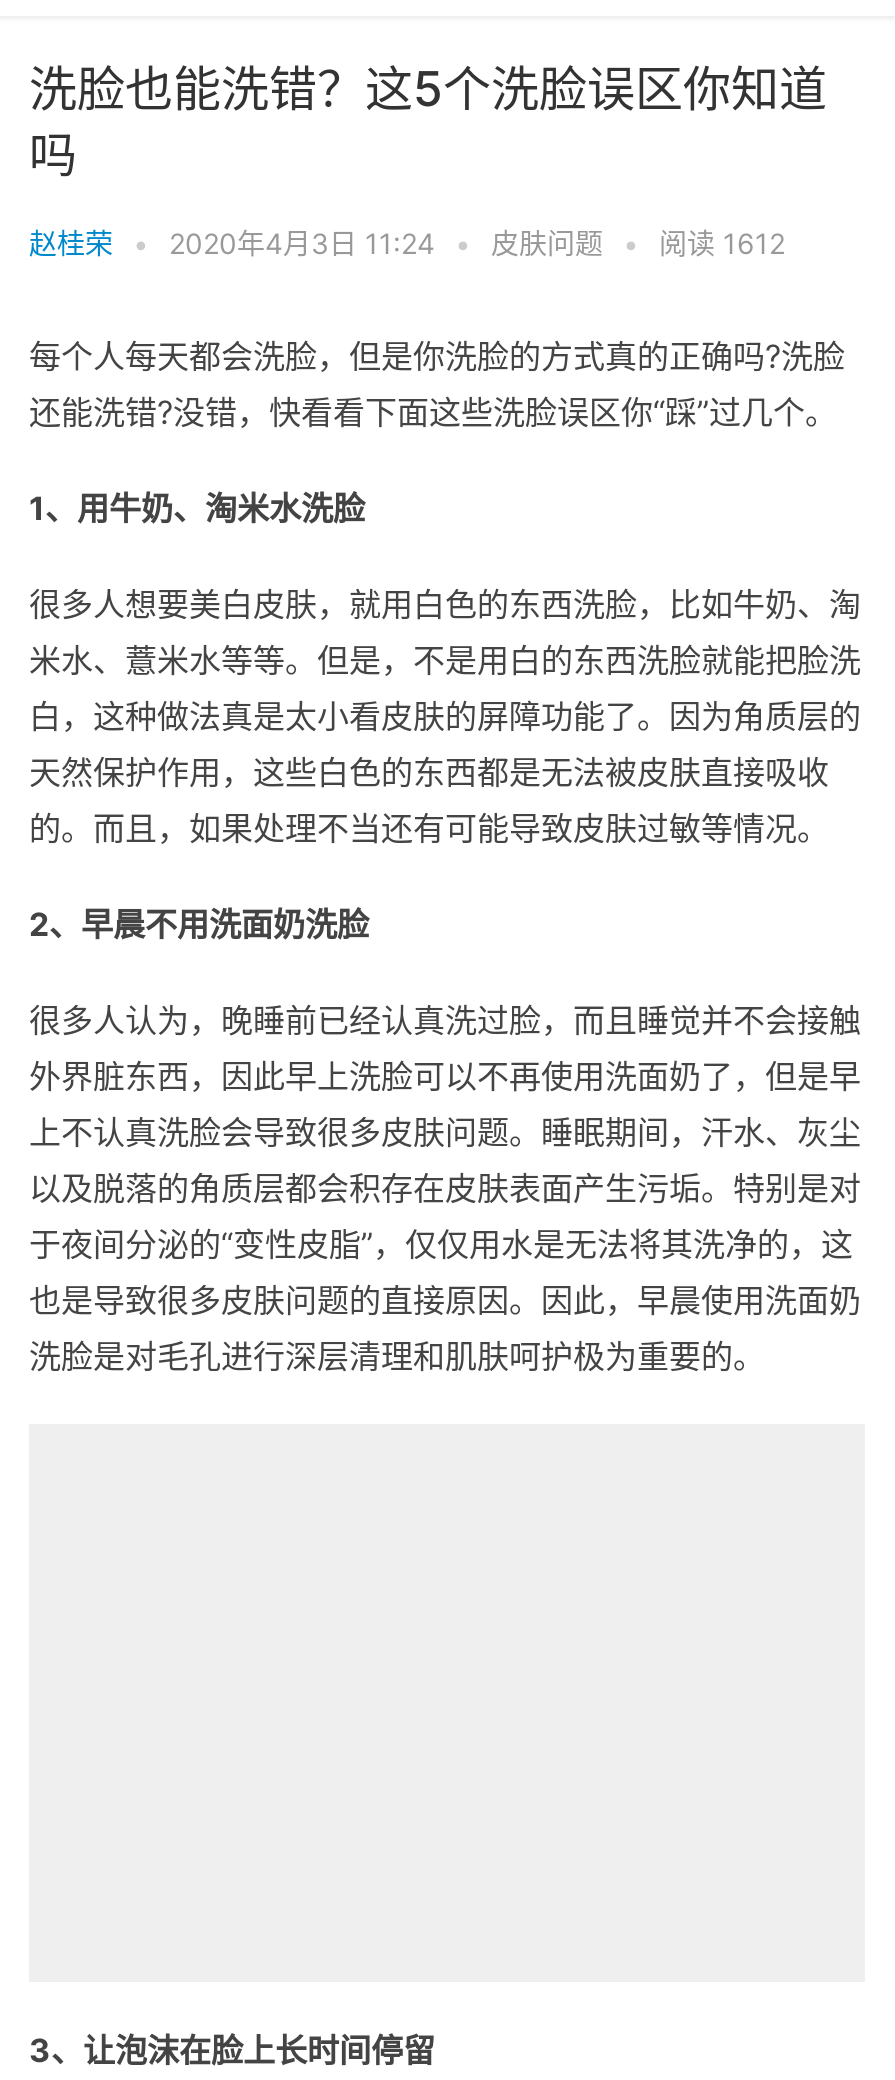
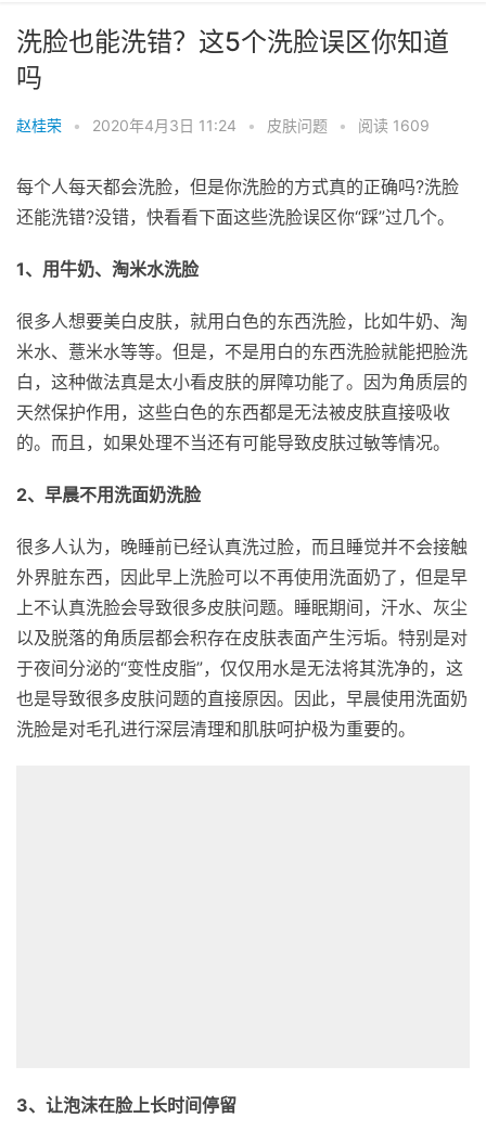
- 赵桂荣 • 2020年4月3日 11:24 • 皮肤问题 • 阅读 1612
+ 赵桂荣 • 2020年4月3日 11:24 • 皮肤问题 • 阅读 1609
